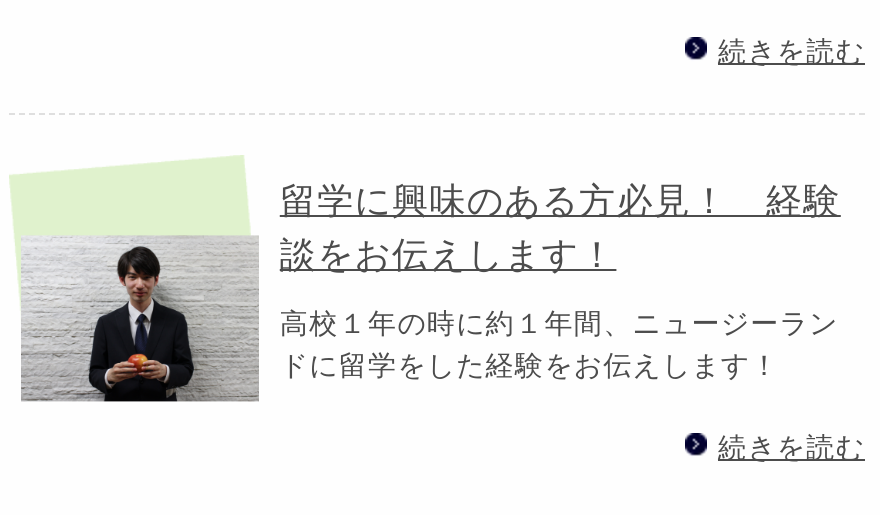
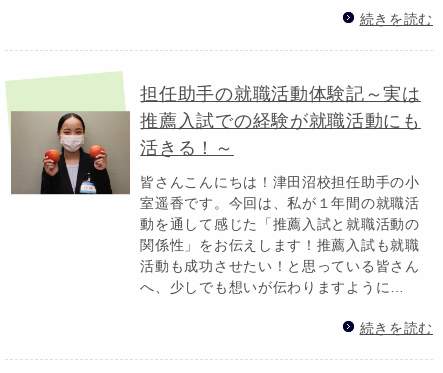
- [image]
- 留学に興味のある方必見！ 経験
- 談をお伝えします！
+ [image]
+ 担任助手の就職活動体験記～実は
+ 推薦入試での経験が就職活動にも
+ 活きる！～

- 高校１年の時に約１年間、ニュージーラン
- ドに留学をした経験をお伝えします！
+ 皆さんこんにちは！津田沼校担任助手の小
+ 室遥香です。今回は、私が１年間の就職活
+ 動を通して感じた「推薦入試と就職活動の
+ 関係性」をお伝えします！推薦入試も就職
+ 活動も成功させたい！と思っている皆さん
+ へ、少しでも想いが伝わりますように…
